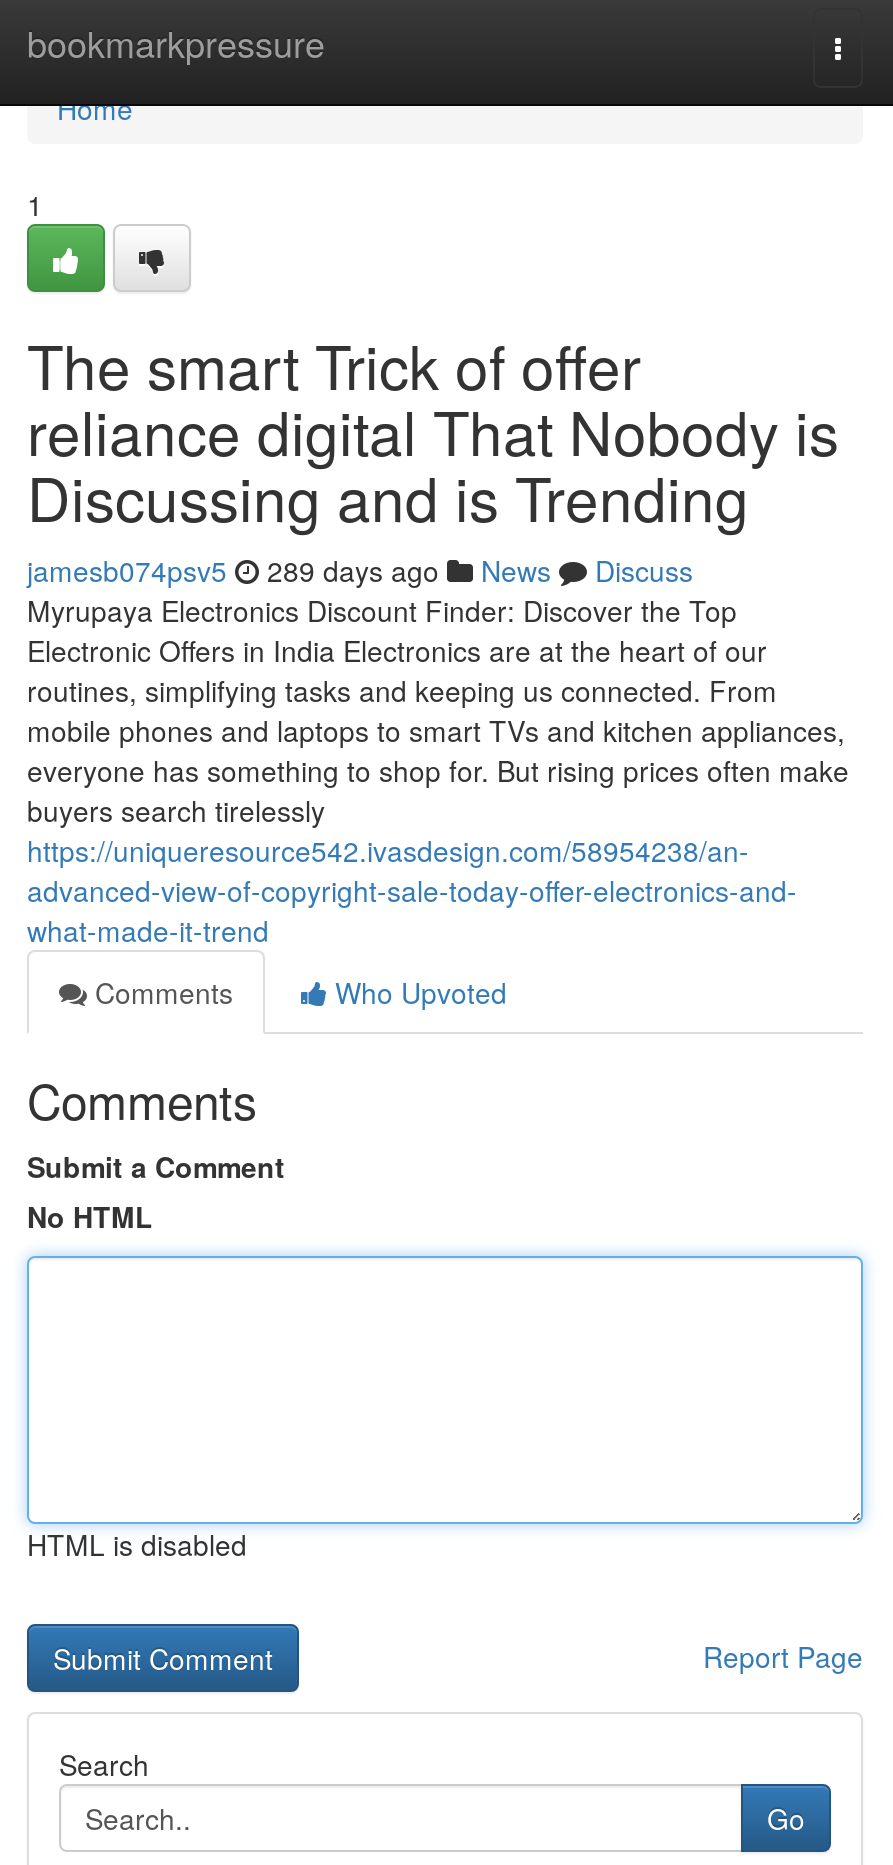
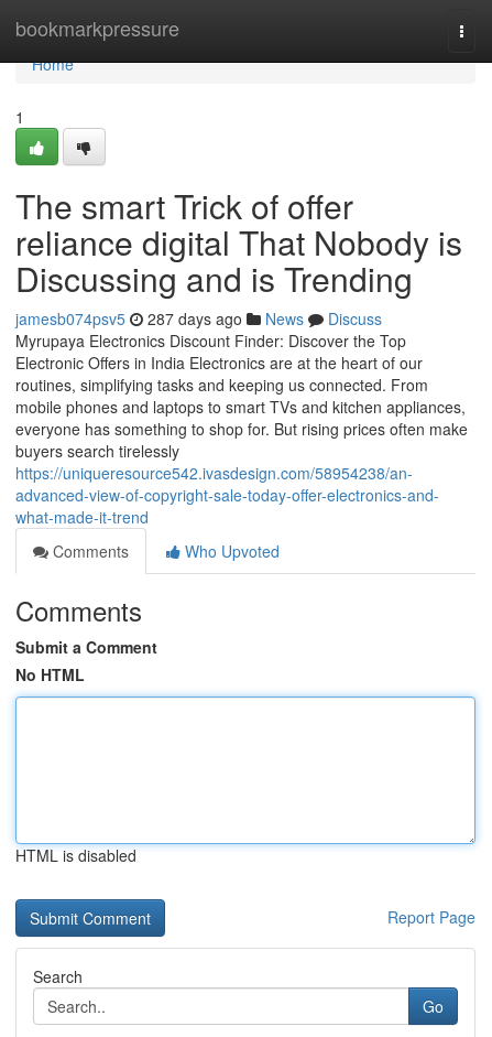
- jamesb074psv5 289 days ago News Discuss
+ jamesb074psv5 287 days ago News Discuss
